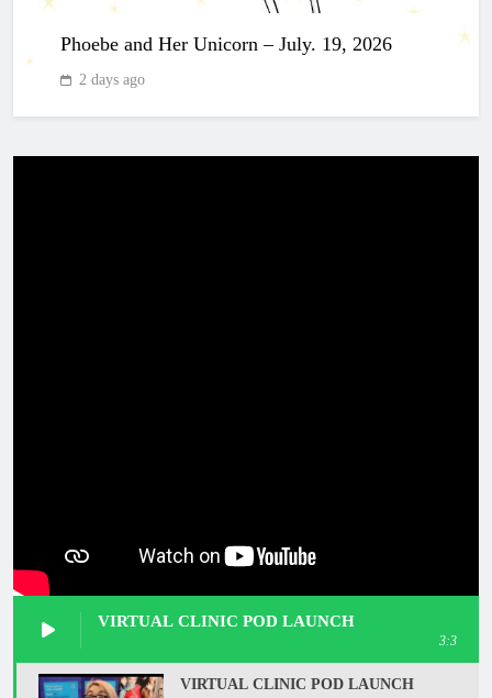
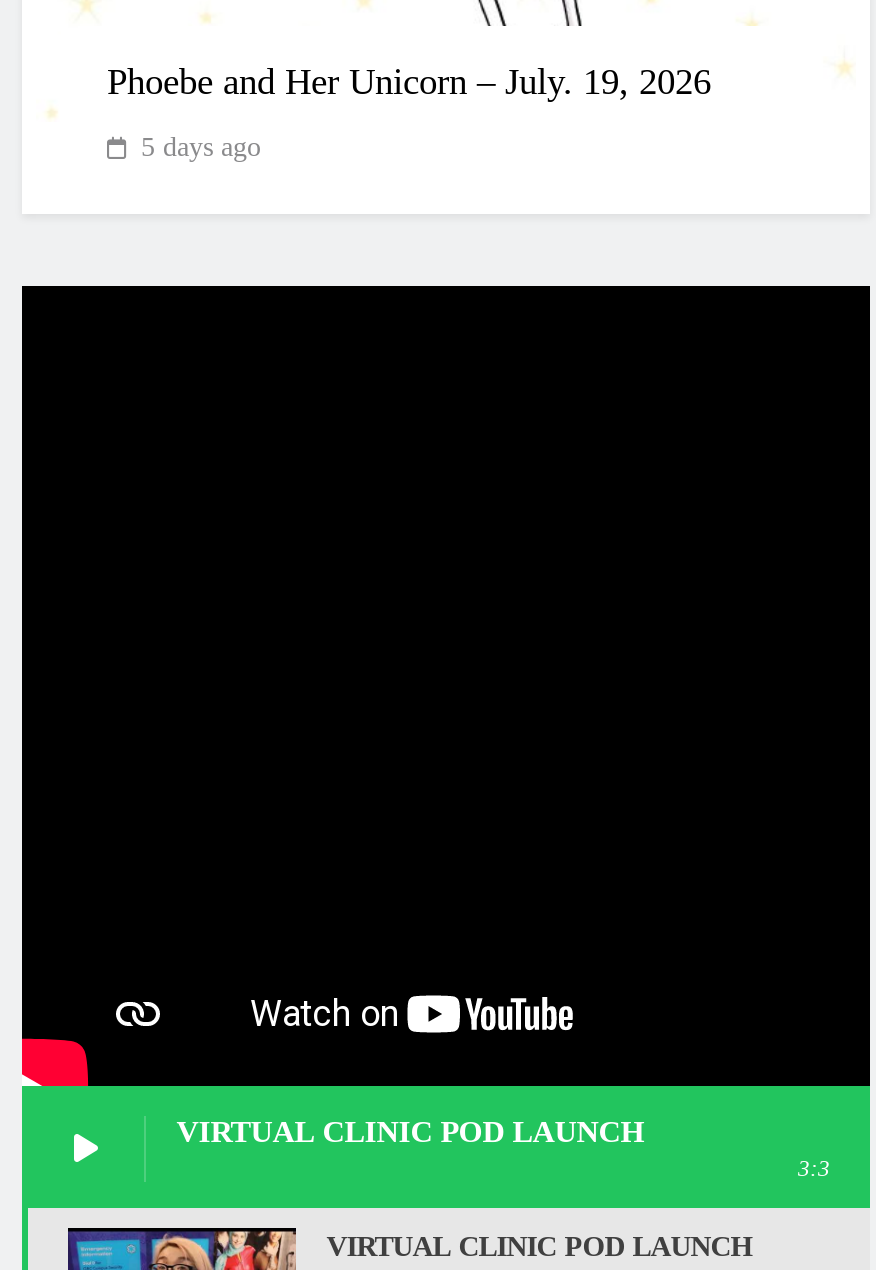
- 2 days ago
+ 5 days ago
